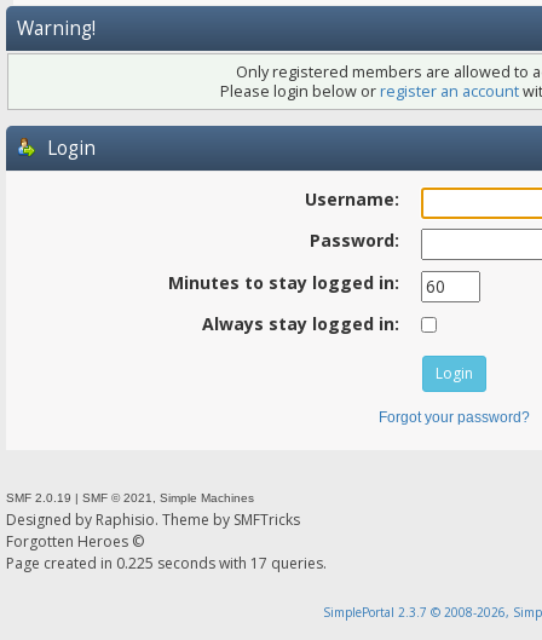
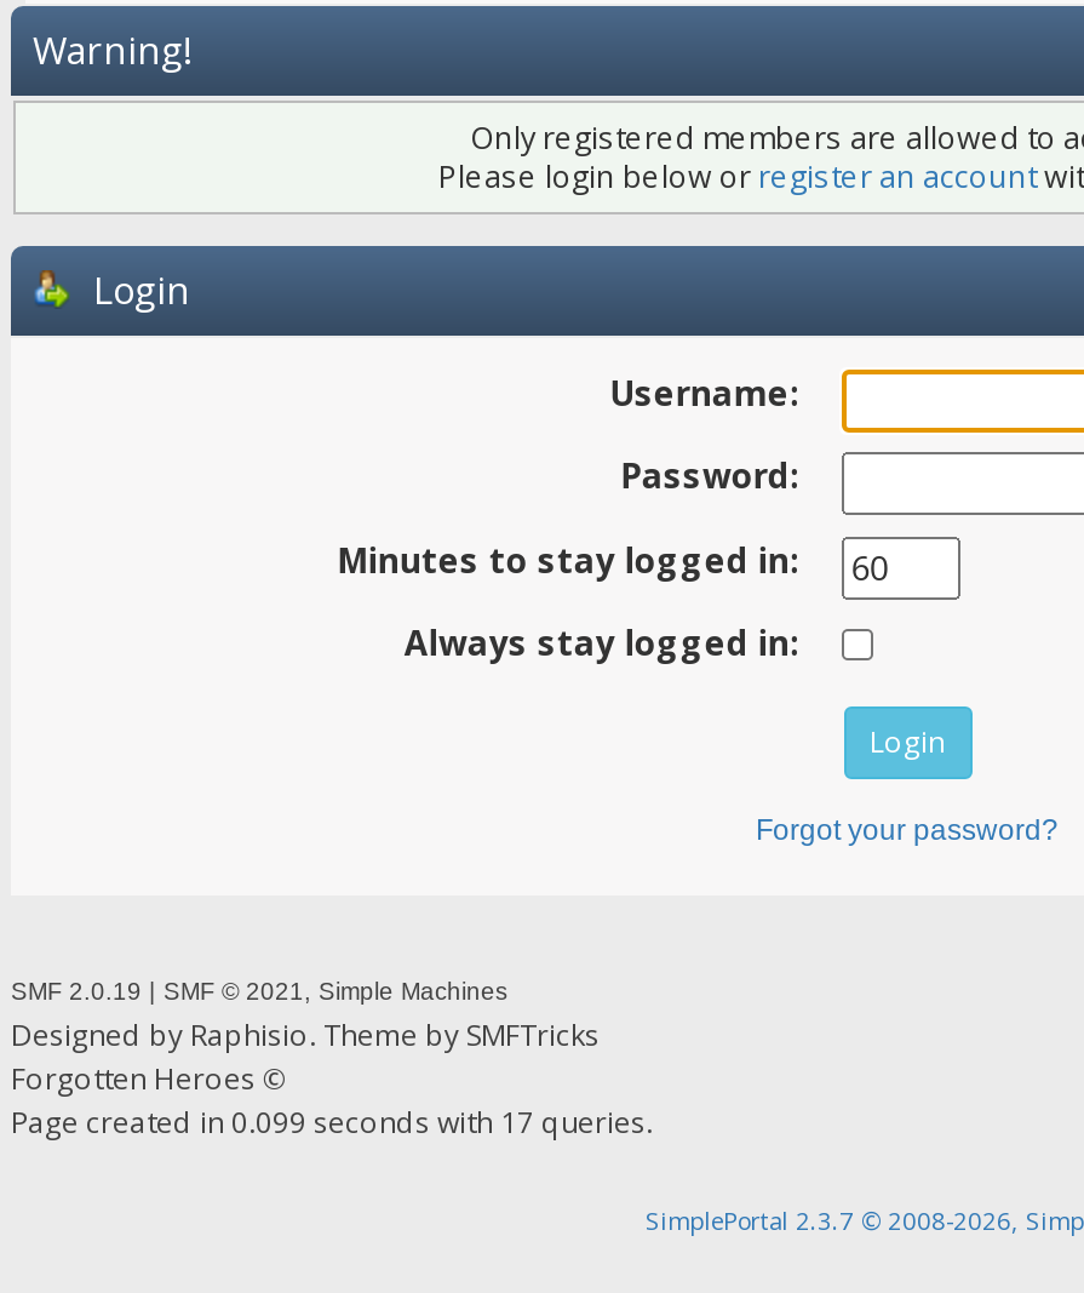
- Page created in 0.225 seconds with 17 queries.
+ Page created in 0.099 seconds with 17 queries.
